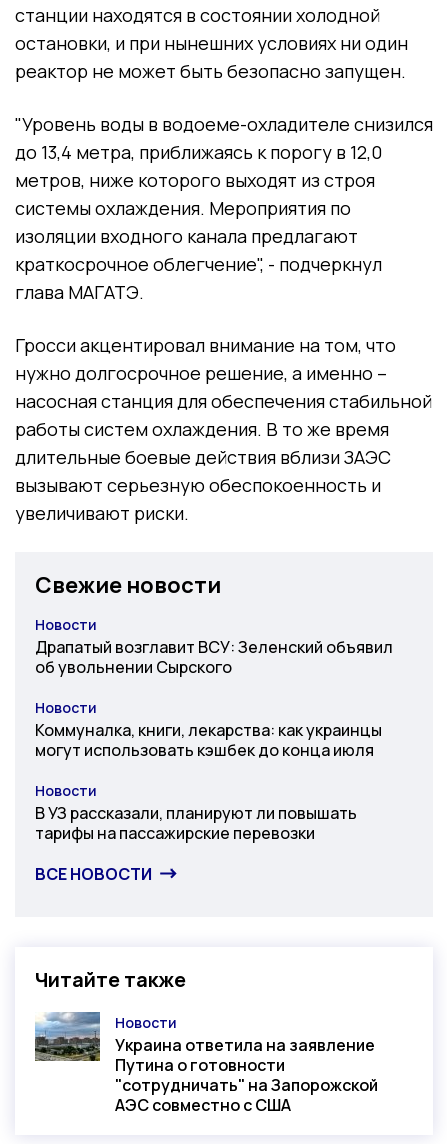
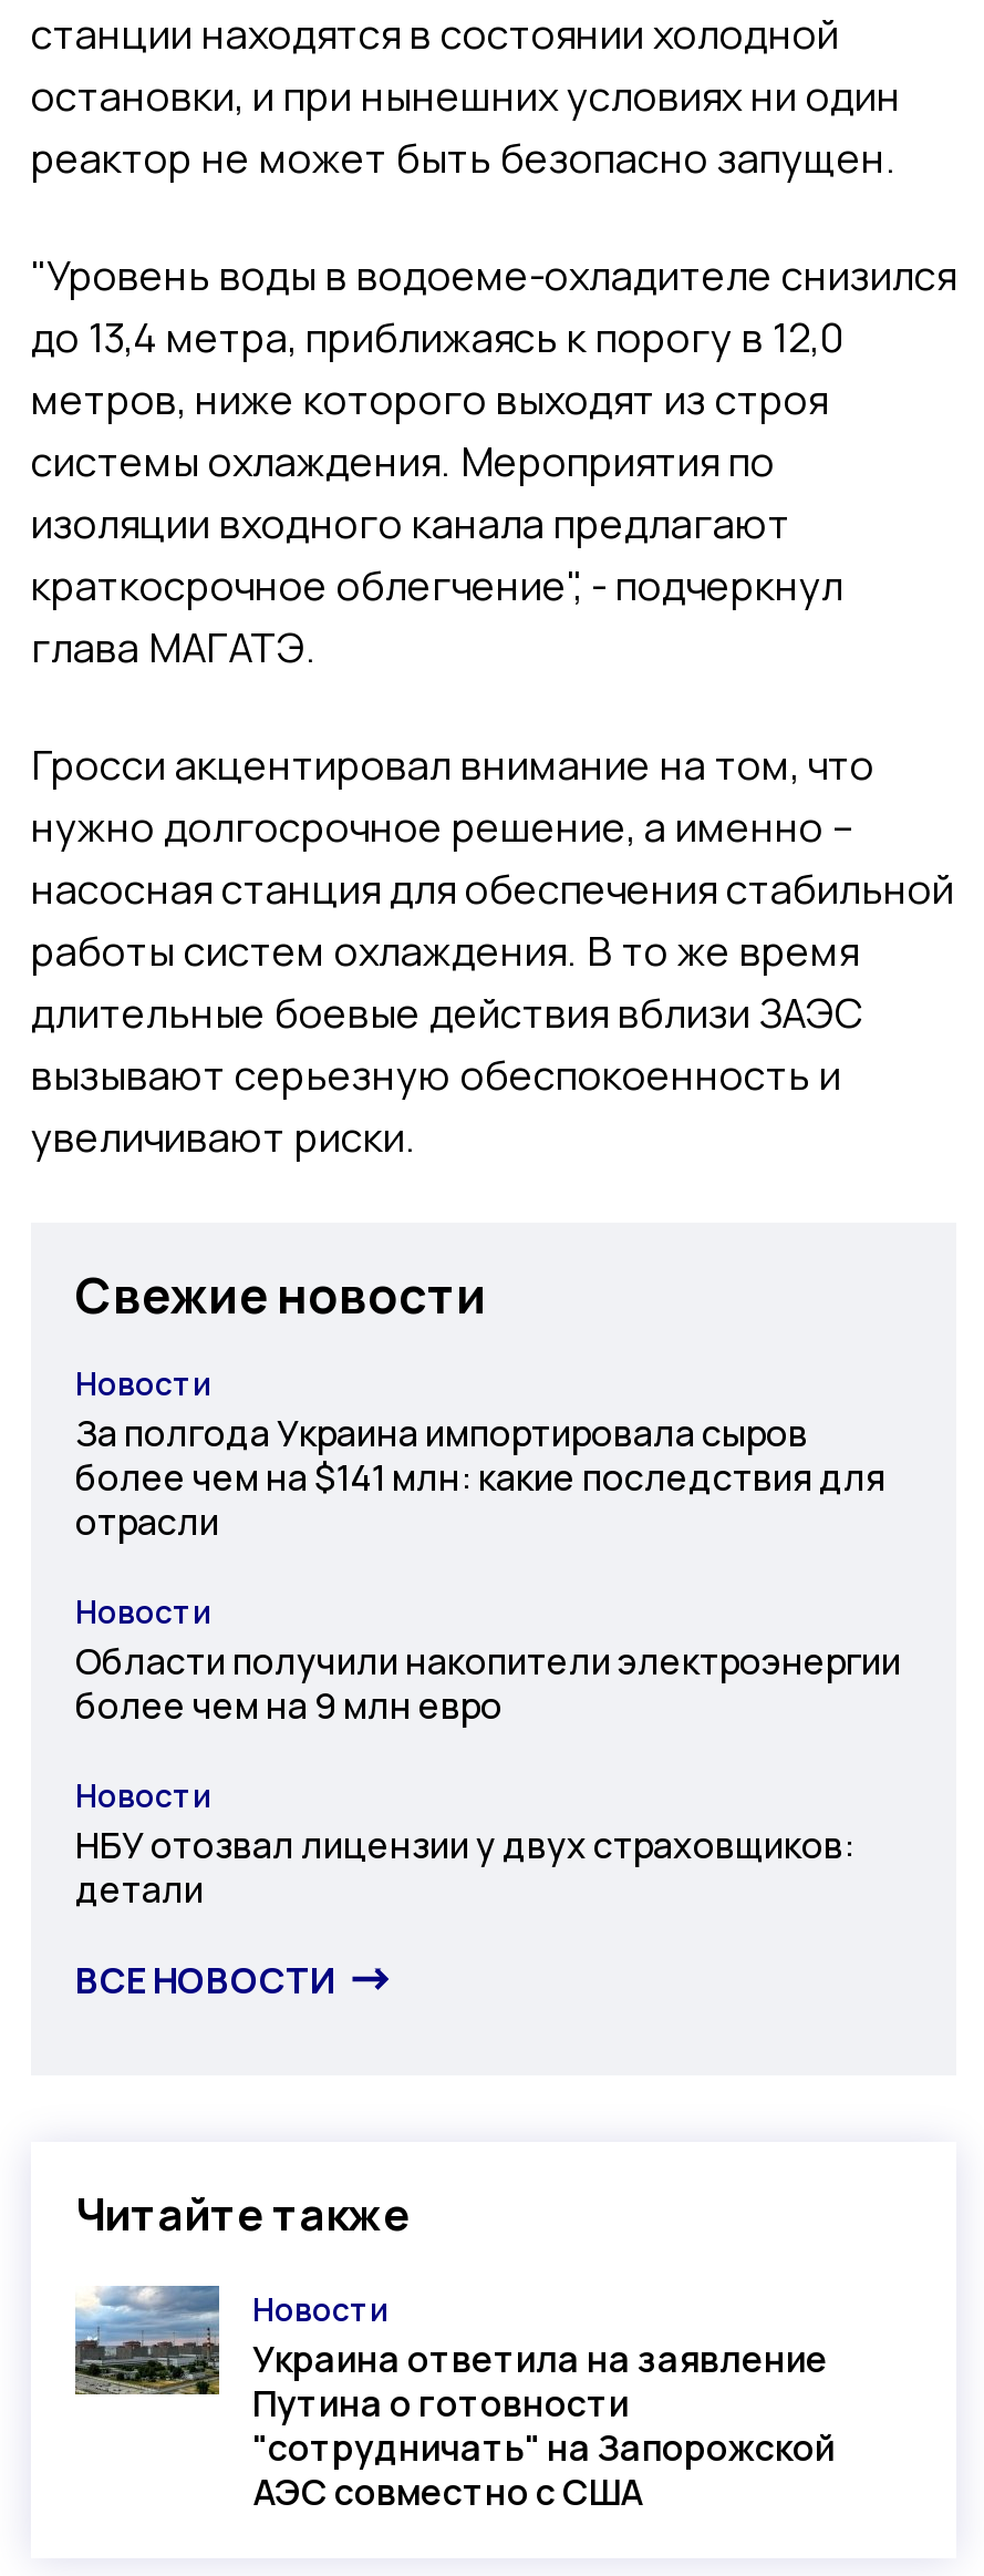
- Драпатый возглавит ВСУ: Зеленский объявил
- об увольнении Сырского
+ За полгода Украина импортировала сыров
+ более чем на $141 млн: какие последствия для
+ отрасли

- Коммуналка, книги, лекарства: как украинцы
- могут использовать кэшбек до конца июля
+ Области получили накопители электроэнергии
+ более чем на 9 млн евро

- В УЗ рассказали, планируют ли повышать
- тарифы на пассажирские перевозки
+ НБУ отозвал лицензии у двух страховщиков:
+ детали
